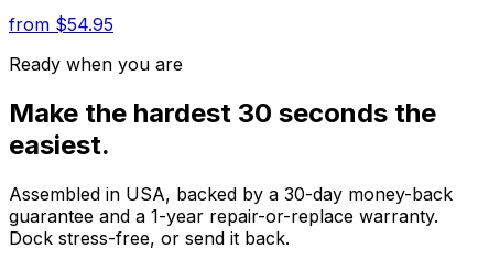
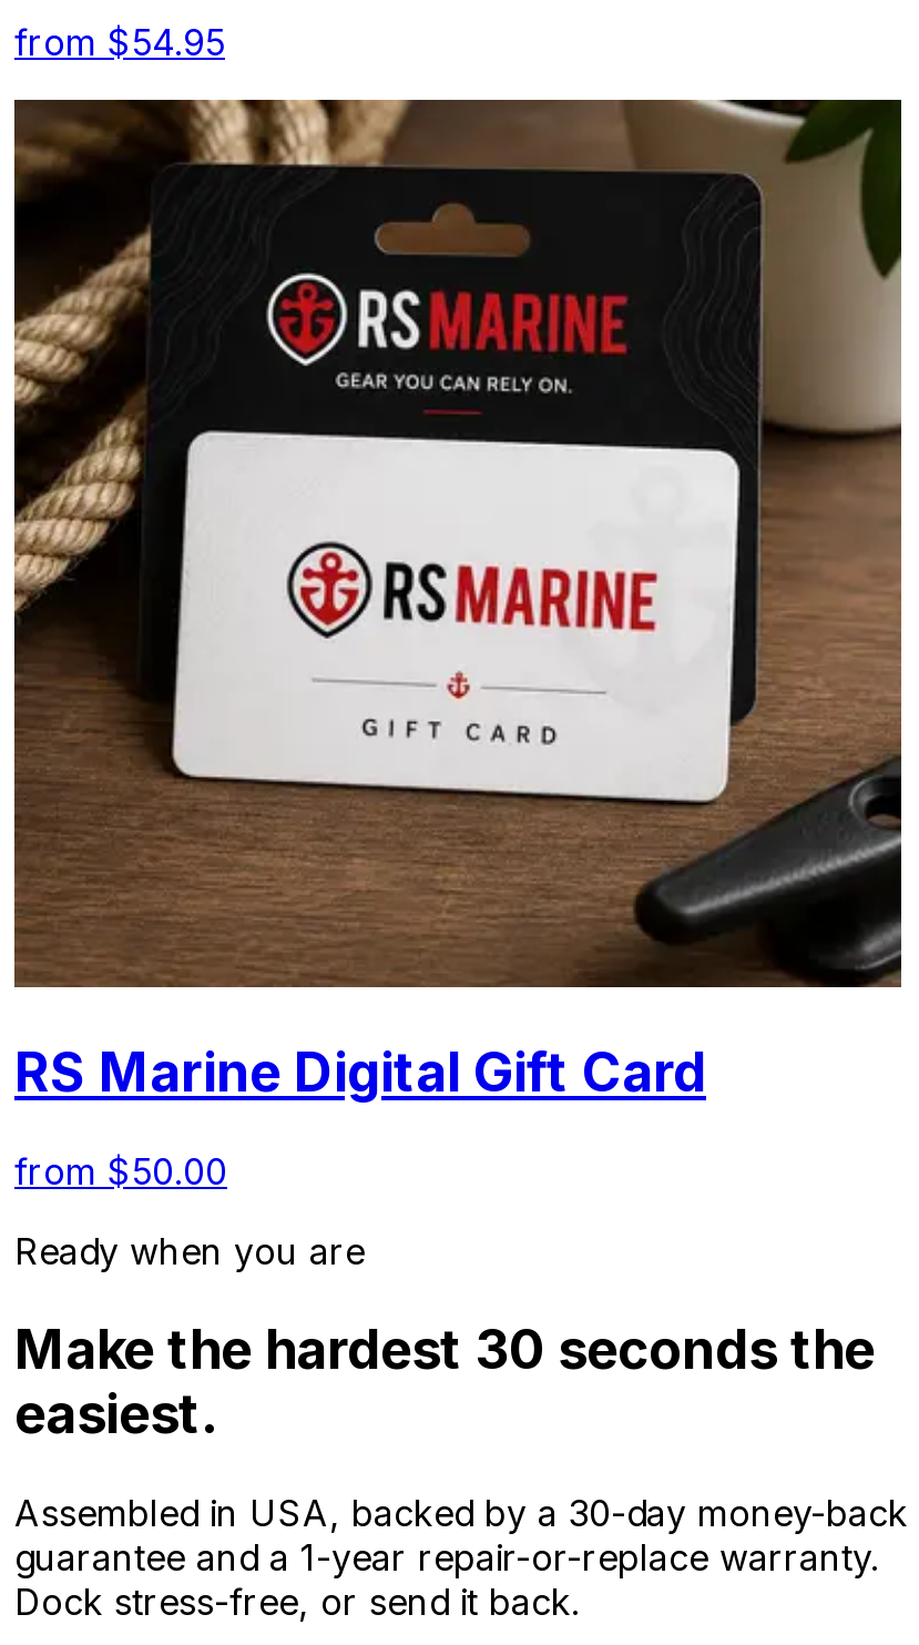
+ [image]
+ RS Marine Digital Gift Card
+ from $50.00
